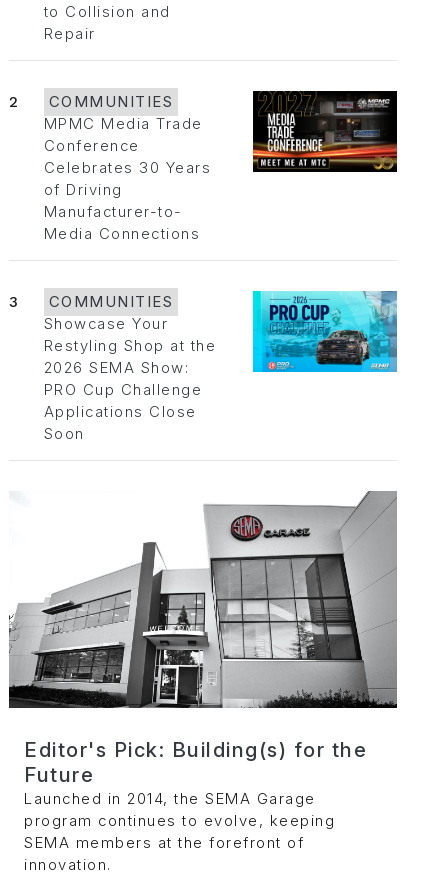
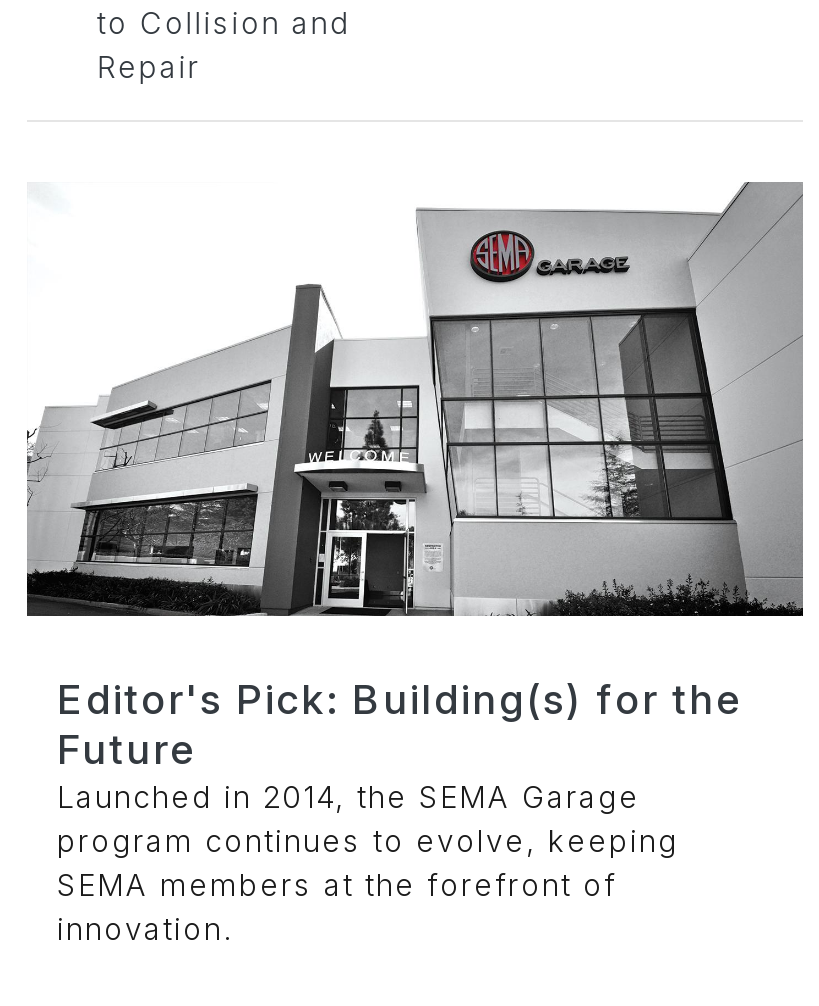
- 2
- COMMUNITIES
- MPMC Media Trade
- Conference
- Celebrates 30 Years
- of Driving
- Manufacturer-to-
- Media Connections

- [image]

- [image]
- 3
- COMMUNITIES
- Showcase Your
- Restyling Shop at the
- 2026 SEMA Show:
- PRO Cup Challenge
- Applications Close
- Soon
